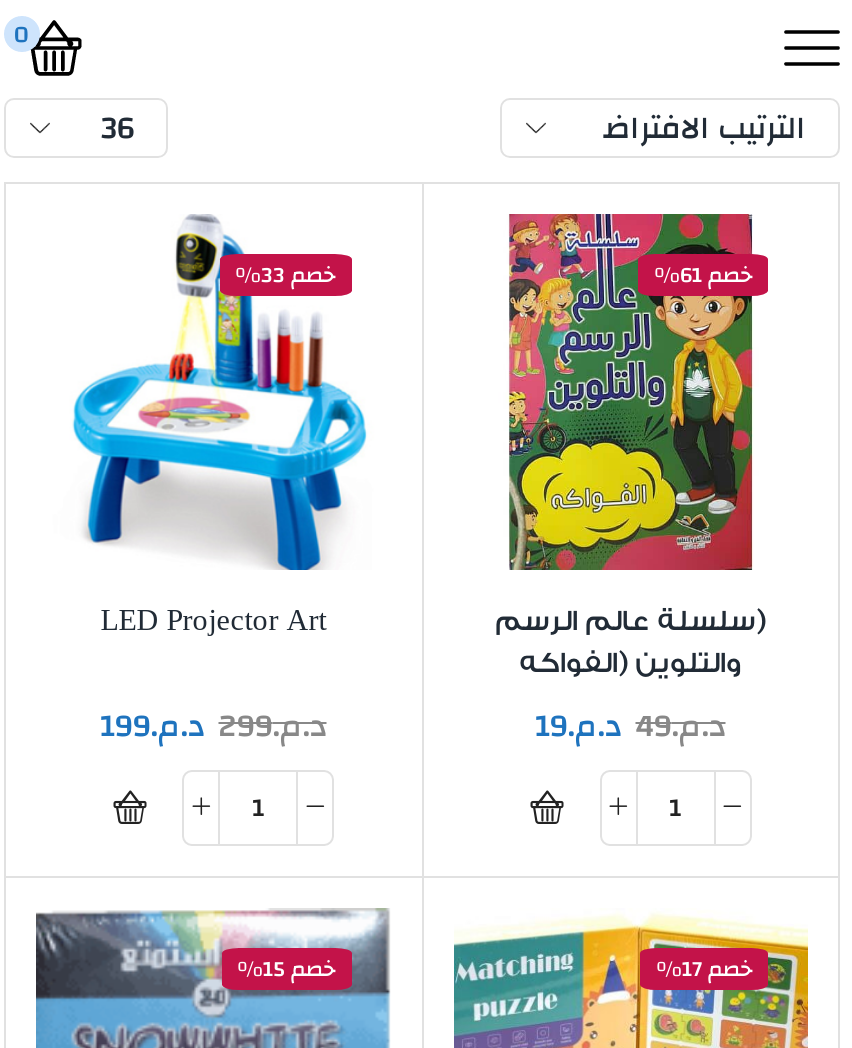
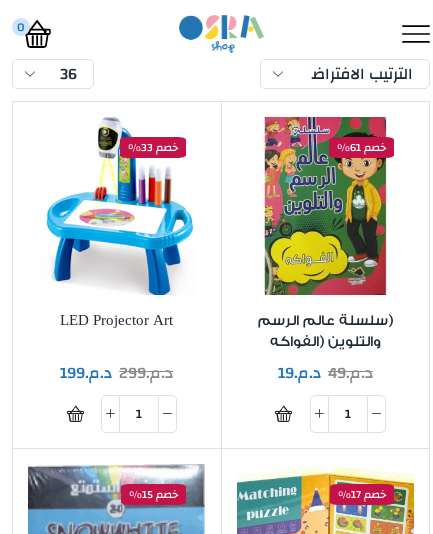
+ [image]
